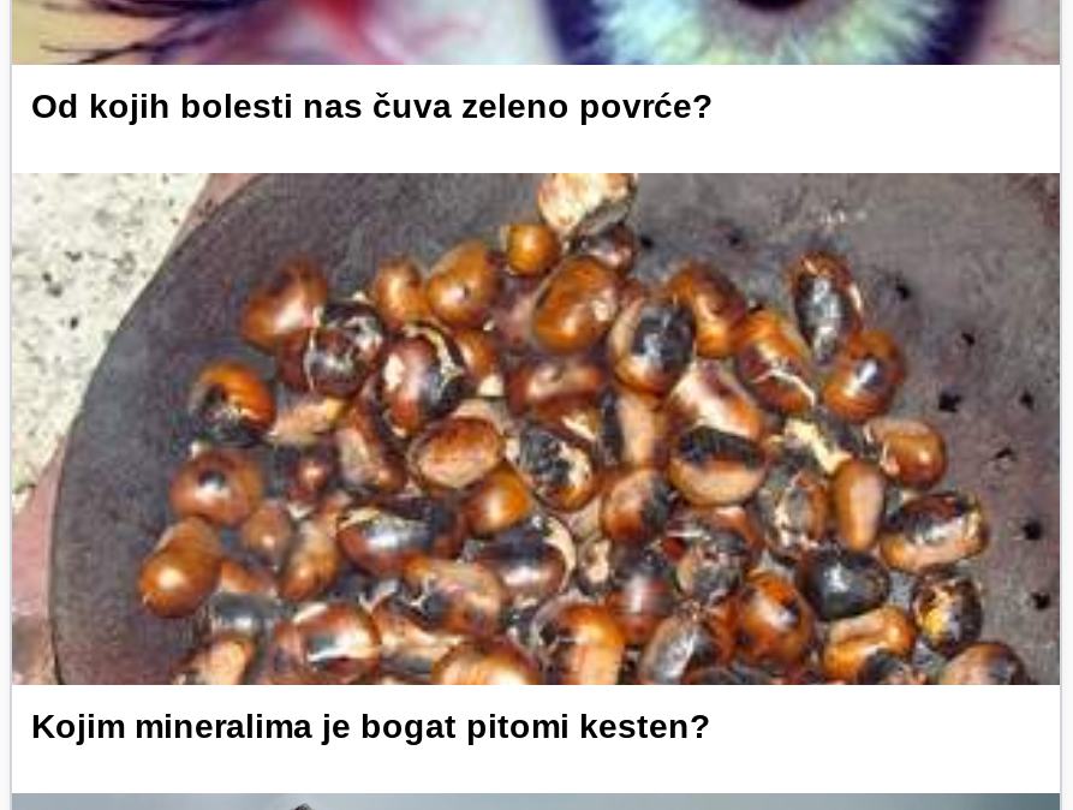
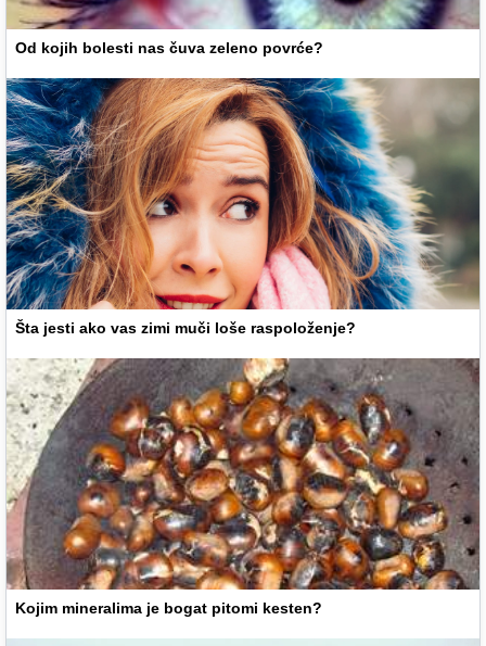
+ [image]
+ Šta jesti ako vas zimi muči loše raspoloženje?
